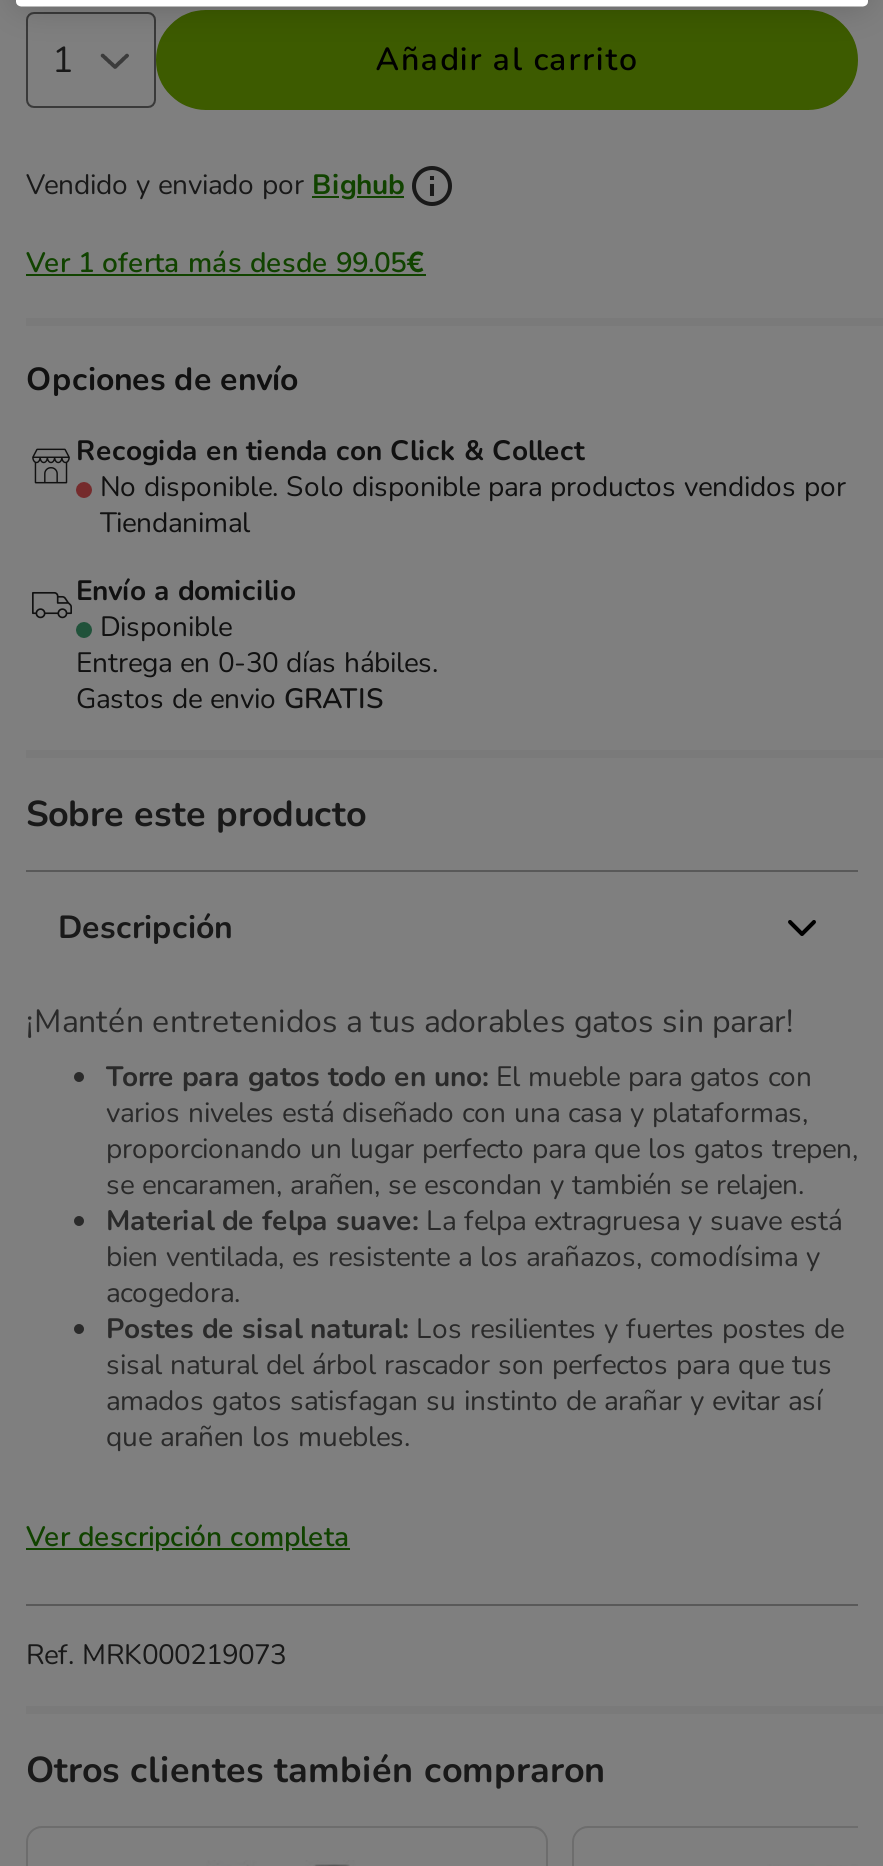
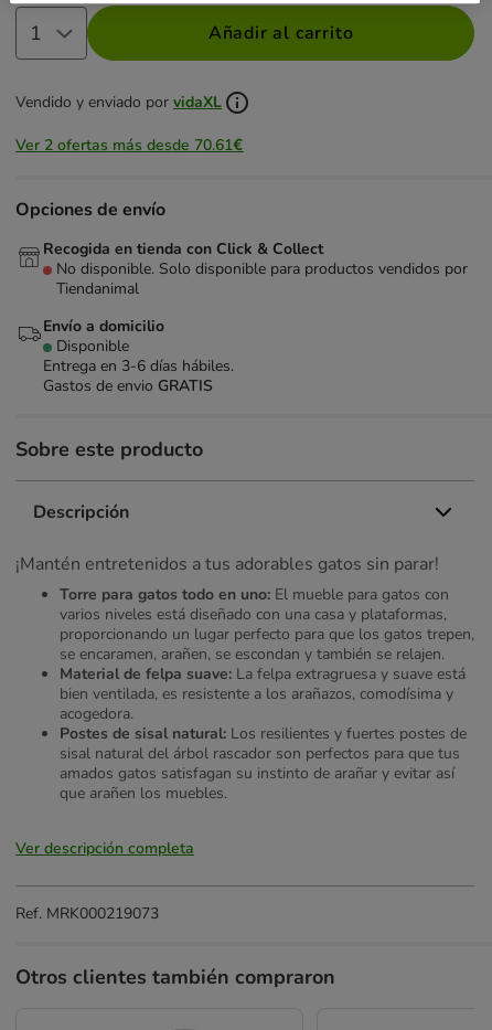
- Vendido y enviado por Bighub
+ Vendido y enviado por vidaXL

- Ver 1 oferta más desde 99.05€
+ Ver 2 ofertas más desde 70.61€

- Entrega en 0-30 días hábiles.
+ Entrega en 3-6 días hábiles.
